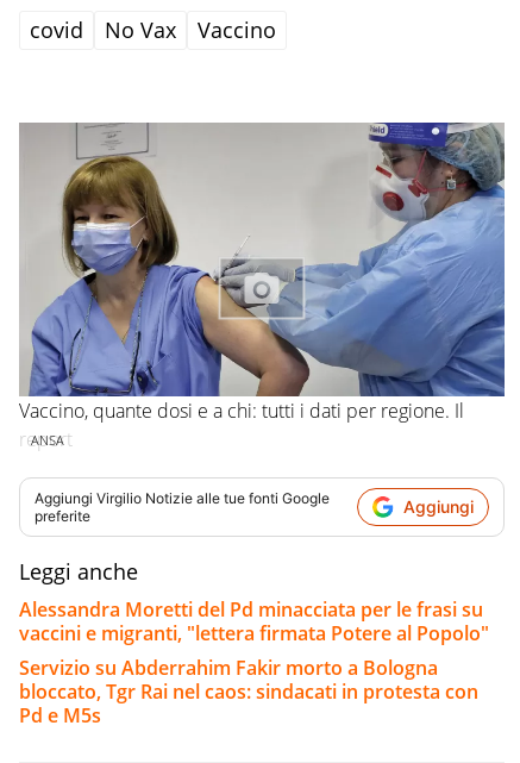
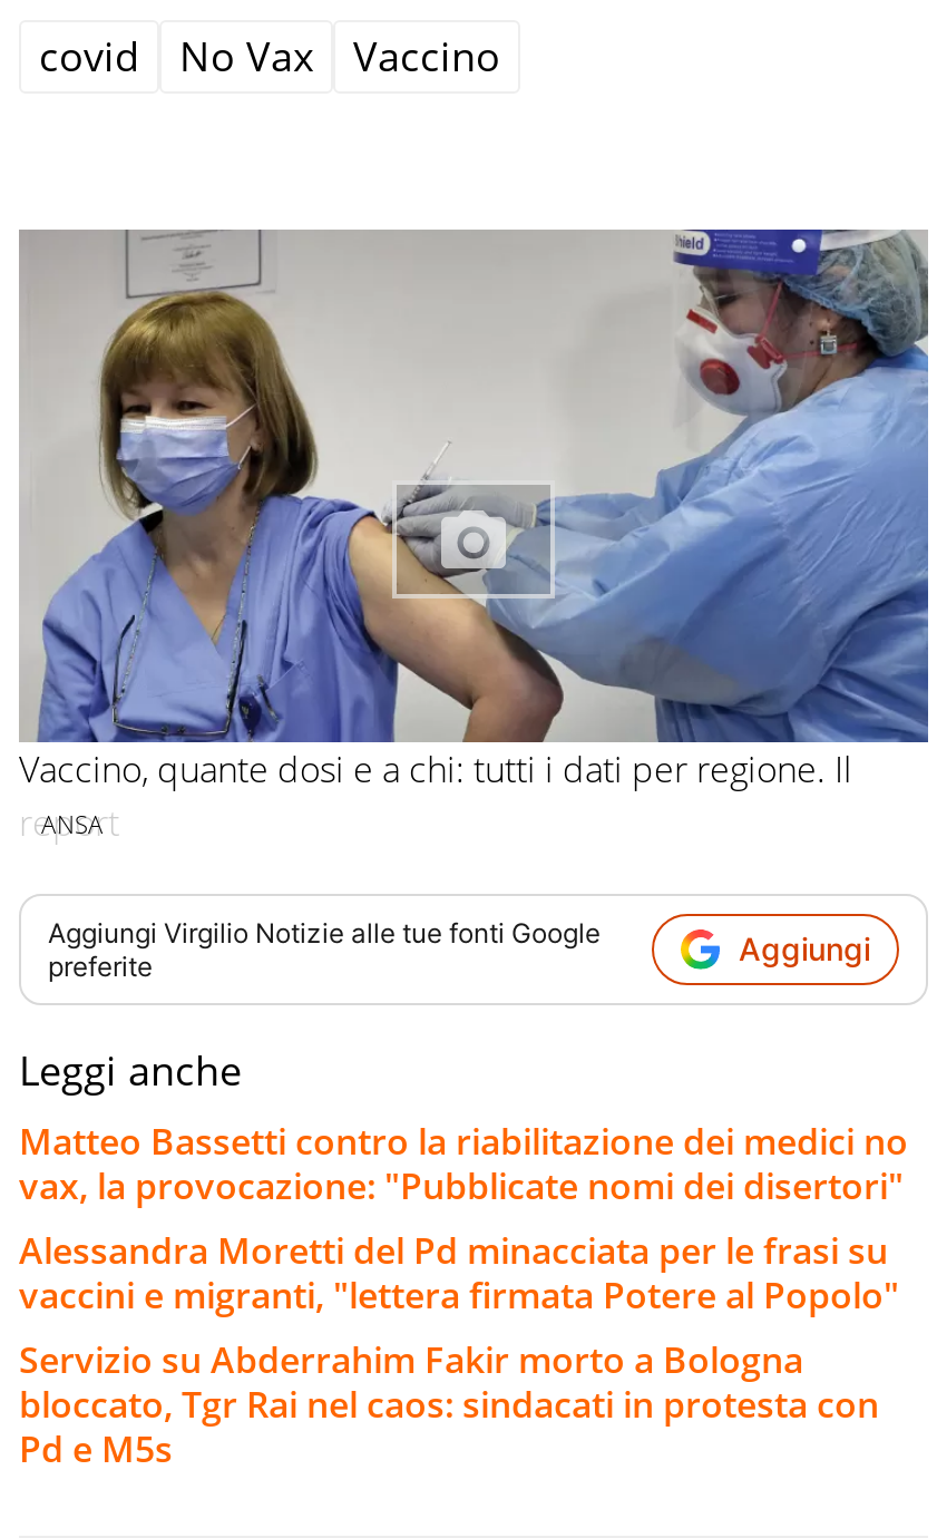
+ Matteo Bassetti contro la riabilitazione dei medici no
+ vax, la provocazione: "Pubblicate nomi dei disertori"
